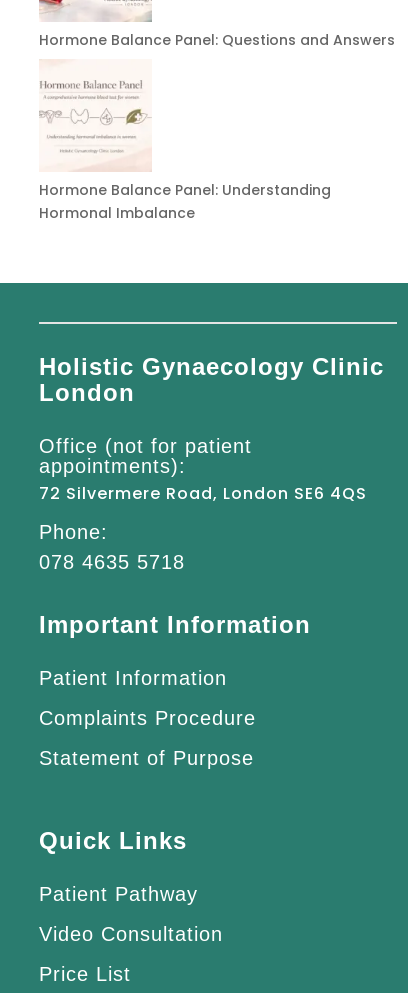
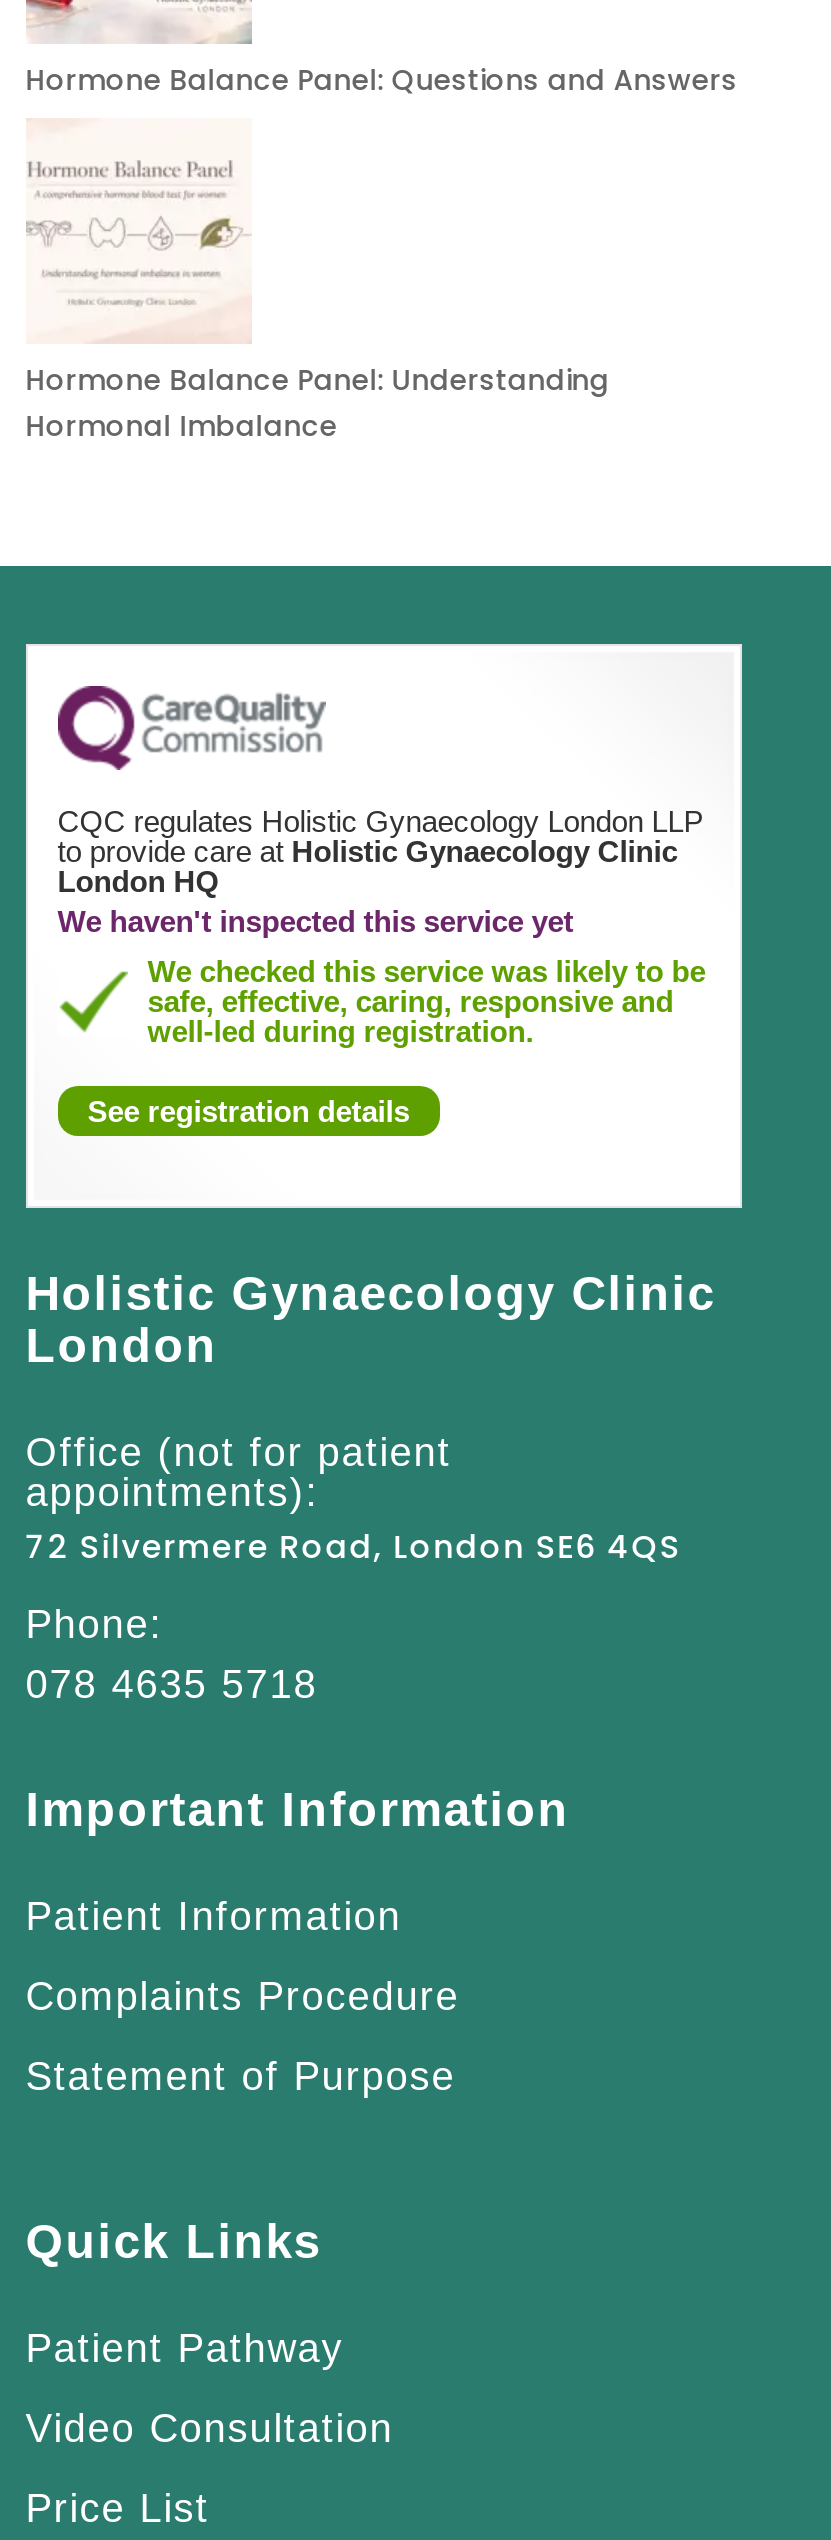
+ [image]
+ CQC regulates Holistic Gynaecology London LLP
+ to provide care atHolistic Gynaecology Clinic
+ London HQ
+ We haven't inspected this service yet
+ We checked this service was likely to be
+ safe, effective, caring, responsive and
+ well-led during registration.
+ See registration details
